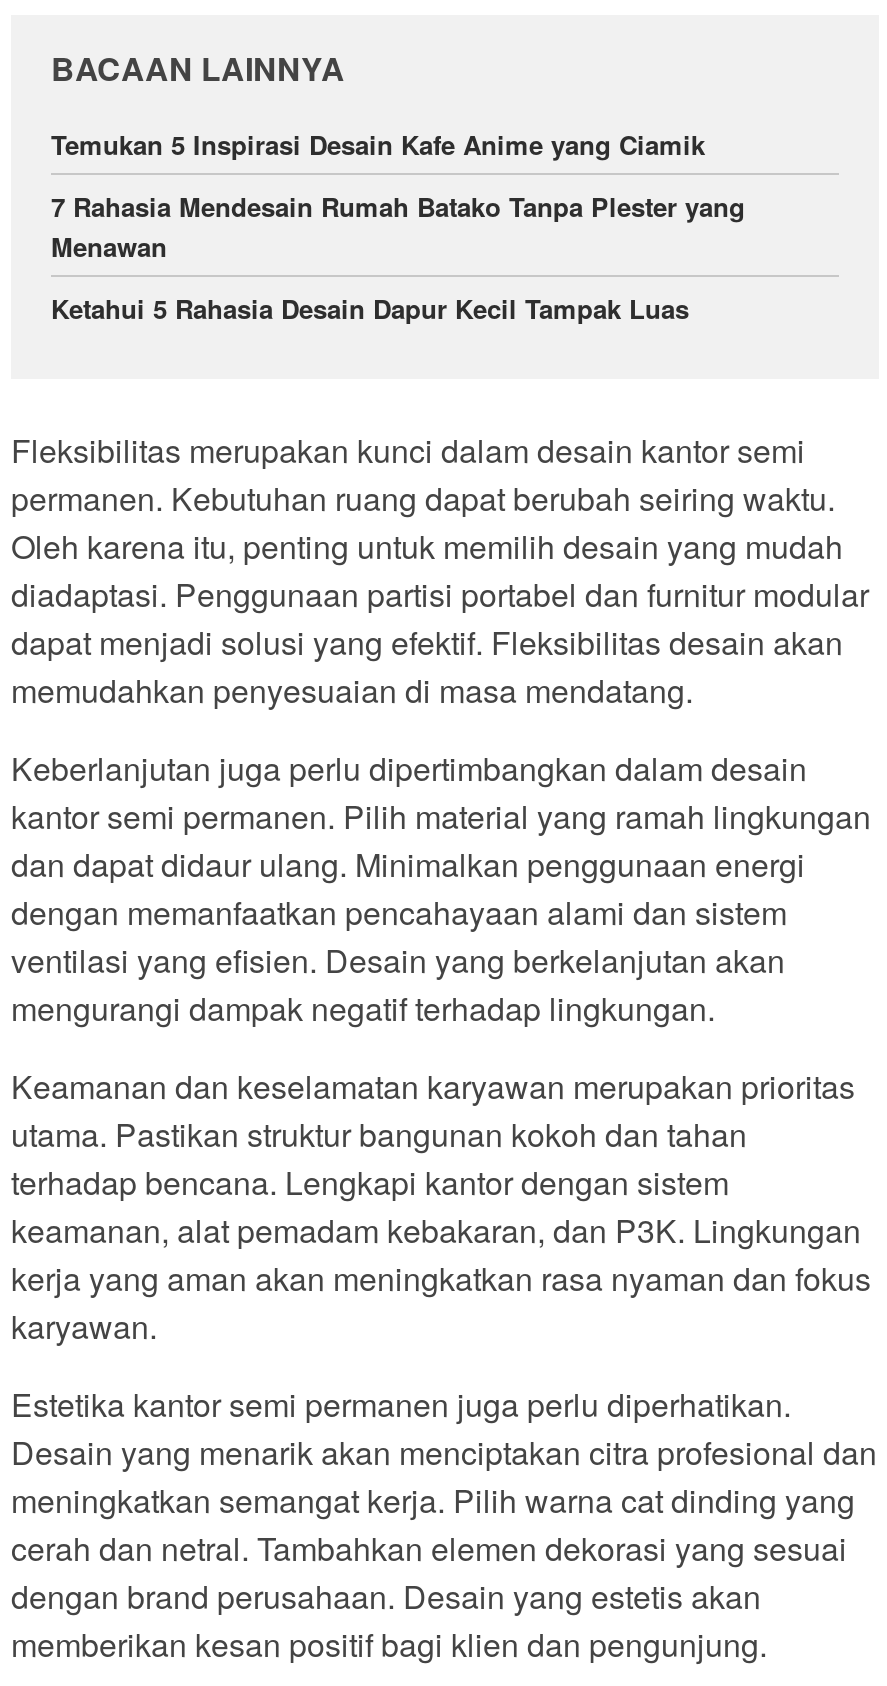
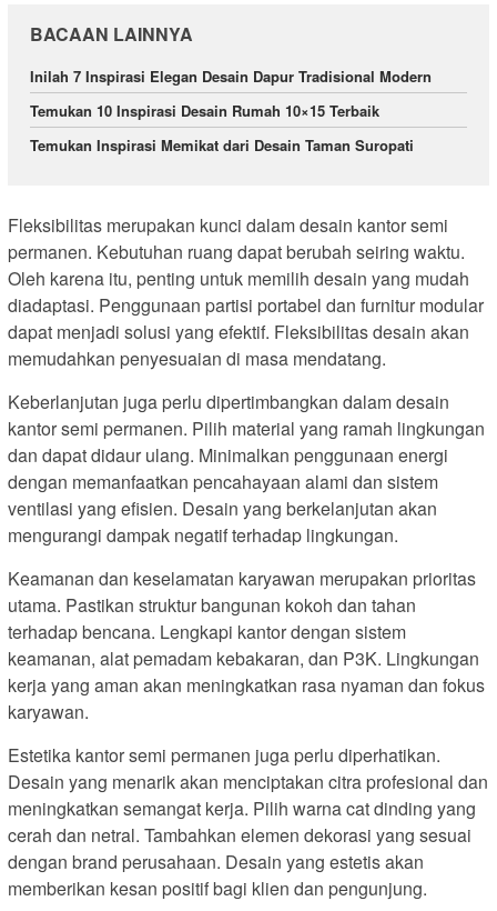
- Temukan 5 Inspirasi Desain Kafe Anime yang Ciamik
+ Inilah 7 Inspirasi Elegan Desain Dapur Tradisional Modern

- 7 Rahasia Mendesain Rumah Batako Tanpa Plester yang
- Menawan
+ Temukan 10 Inspirasi Desain Rumah 10×15 Terbaik

- Ketahui 5 Rahasia Desain Dapur Kecil Tampak Luas
+ Temukan Inspirasi Memikat dari Desain Taman Suropati
